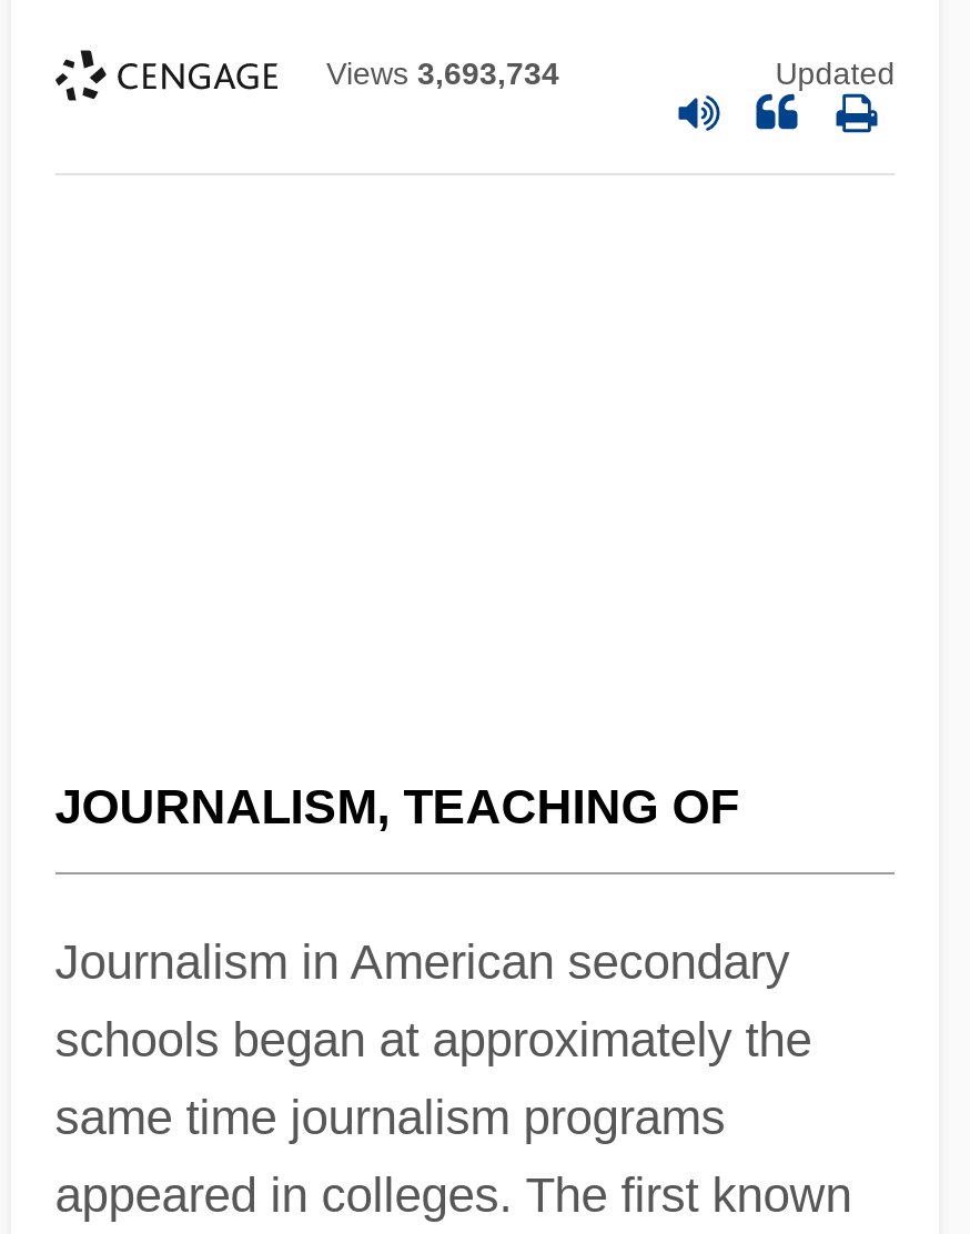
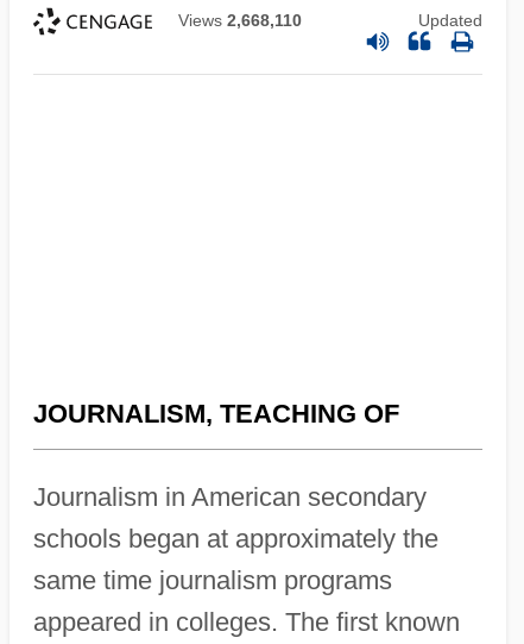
- Views 3,693,734
+ Views 2,668,110
